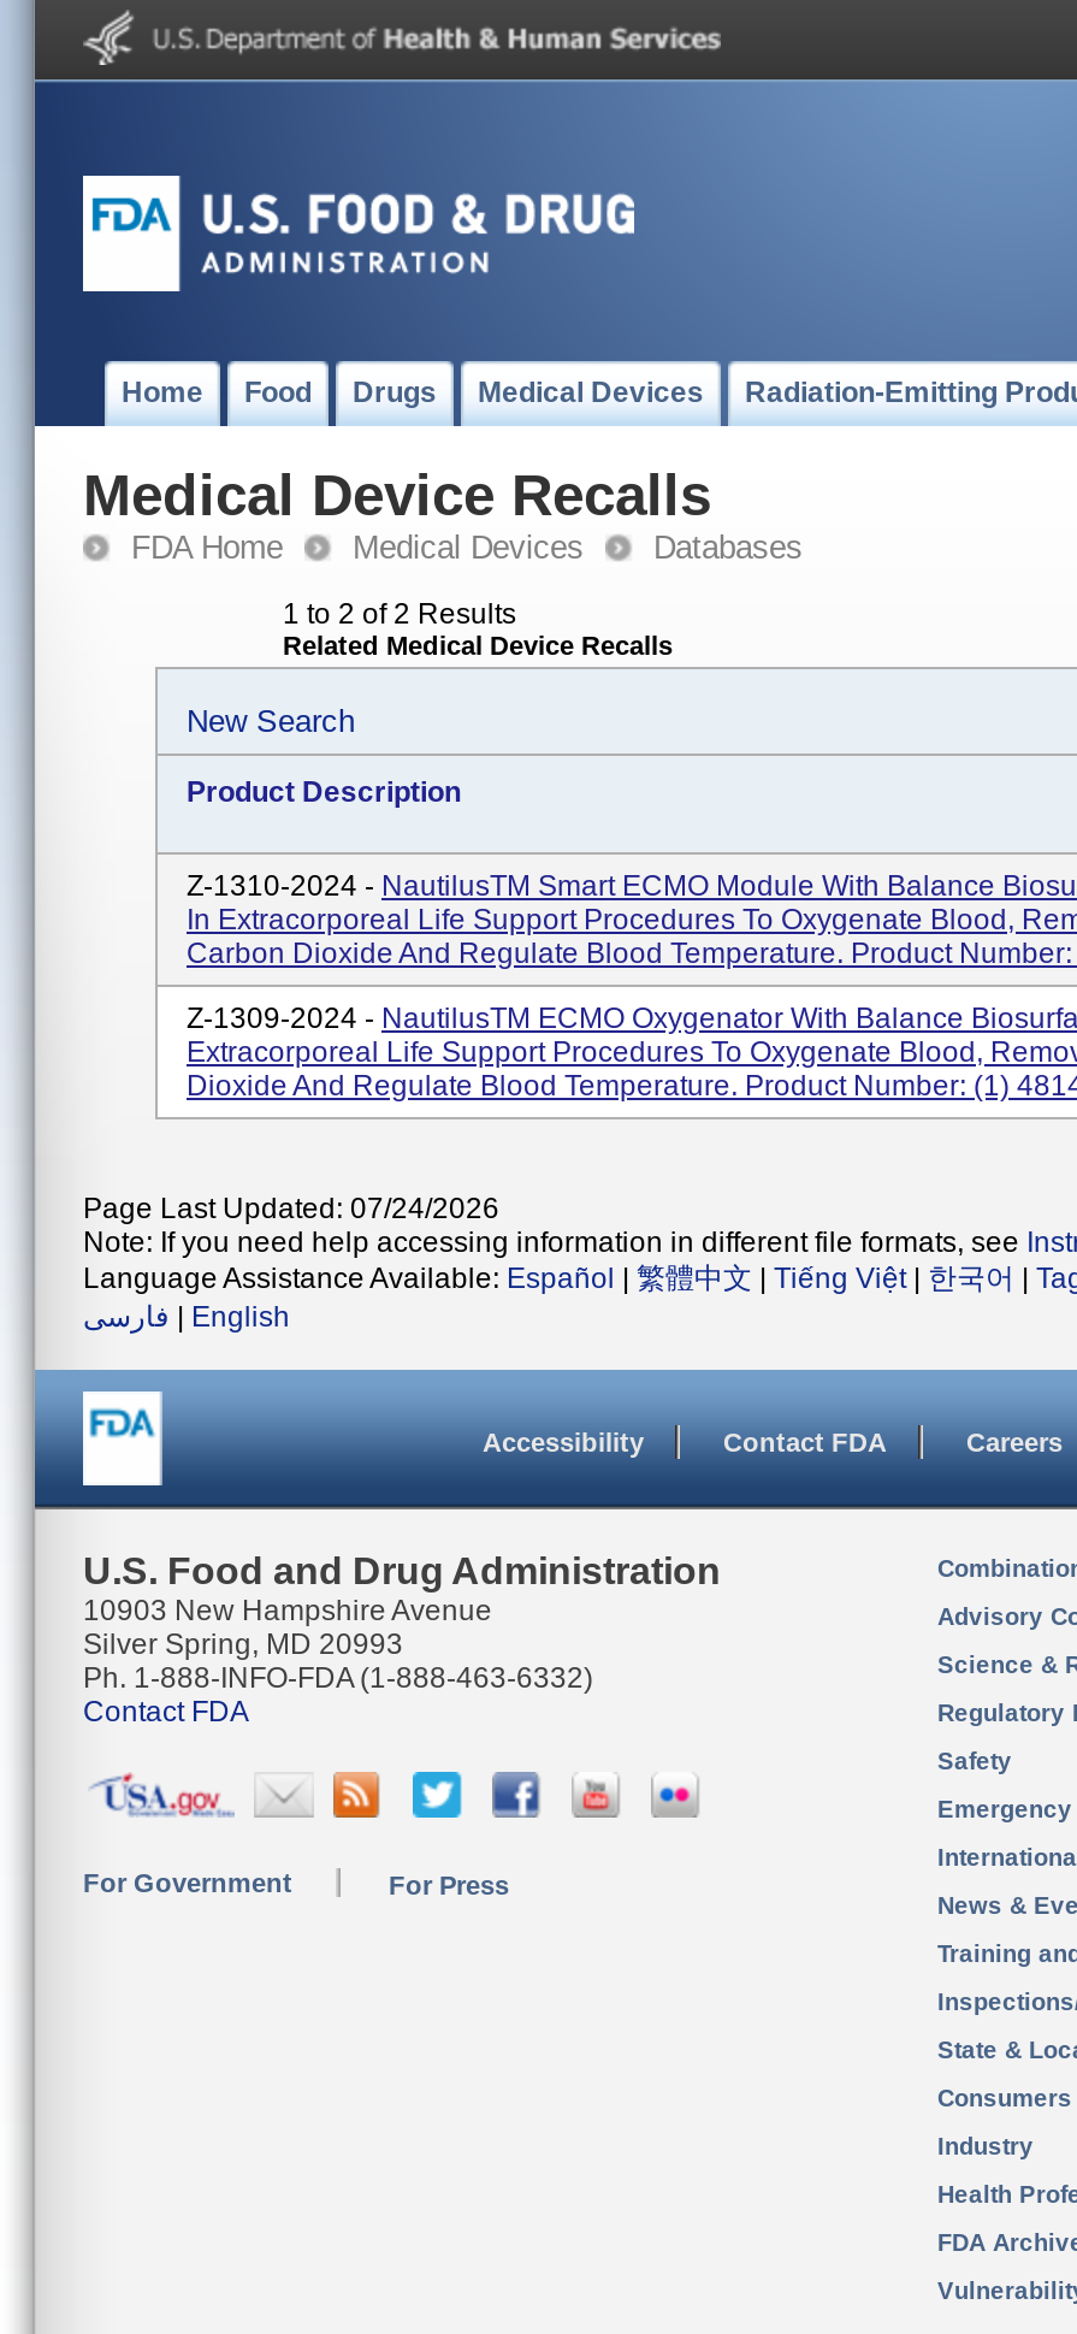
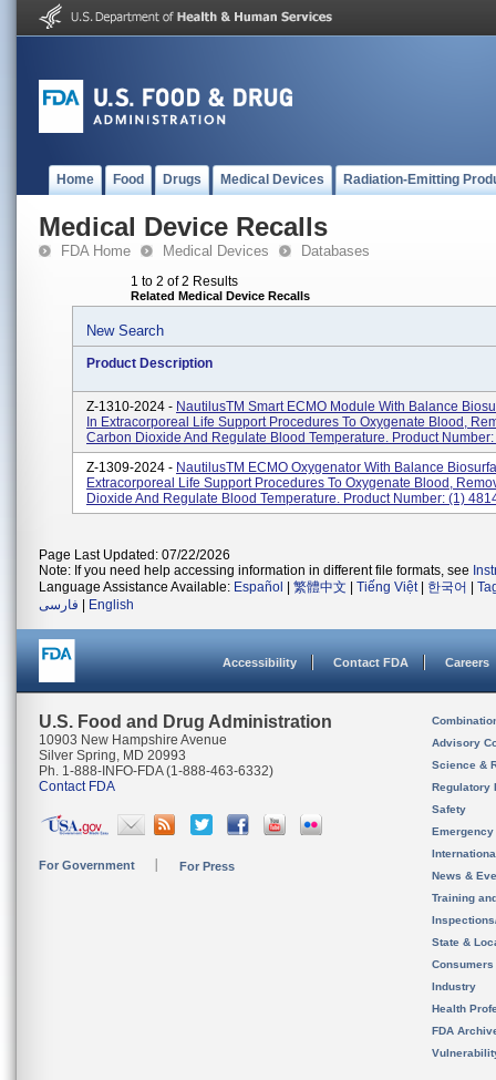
- Page Last Updated: 07/24/2026
+ Page Last Updated: 07/22/2026
